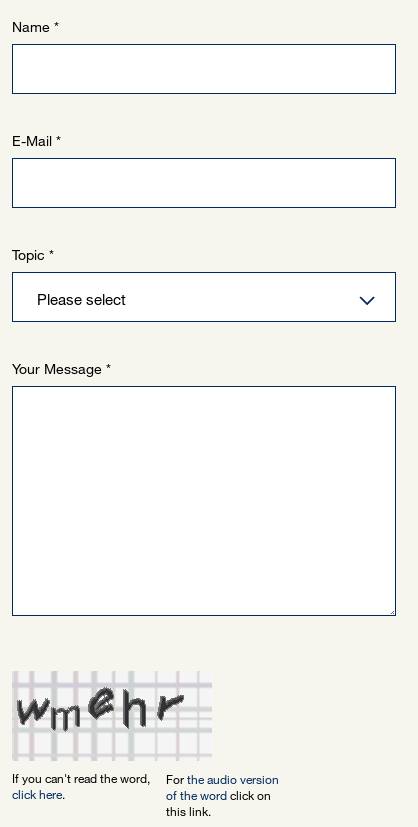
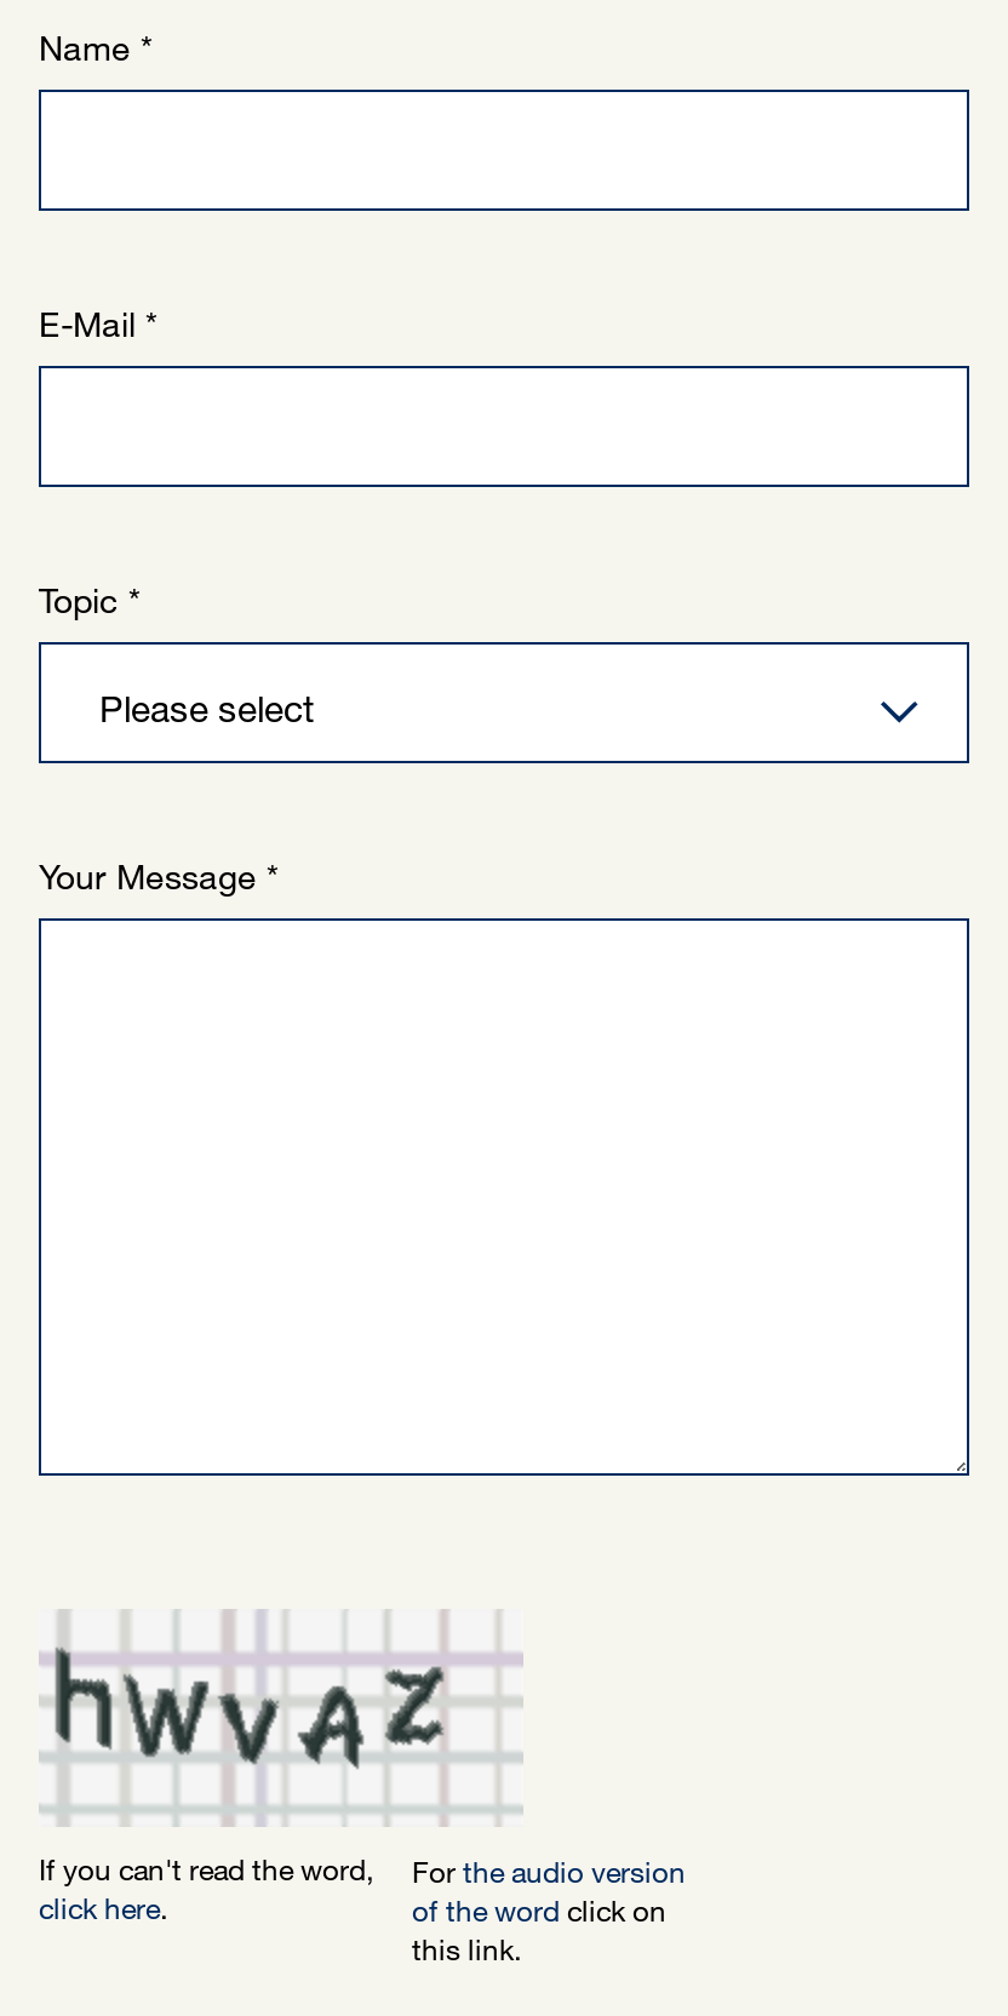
- [image]
+ [image]
